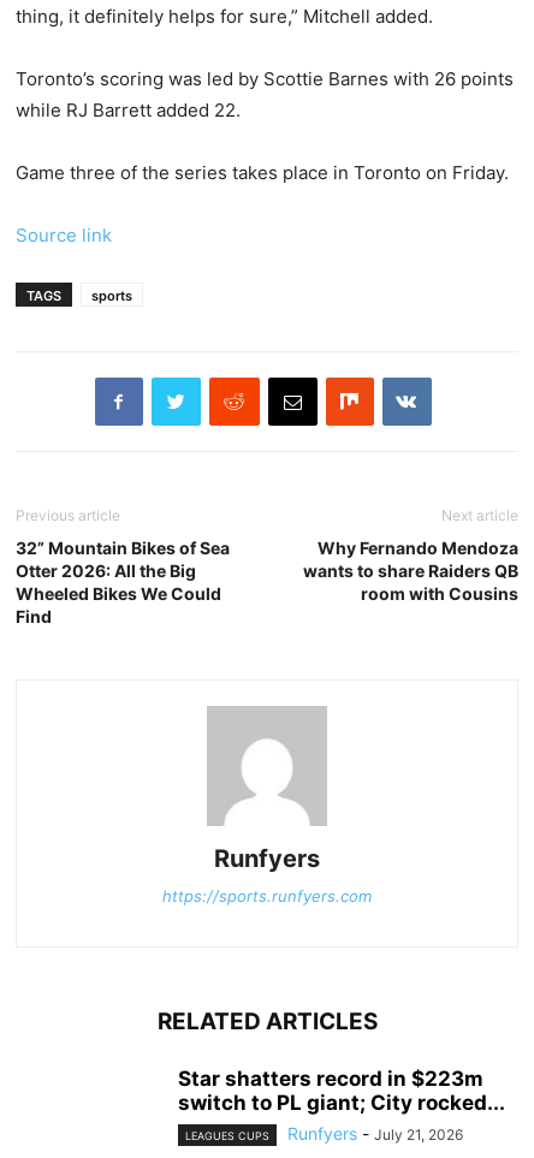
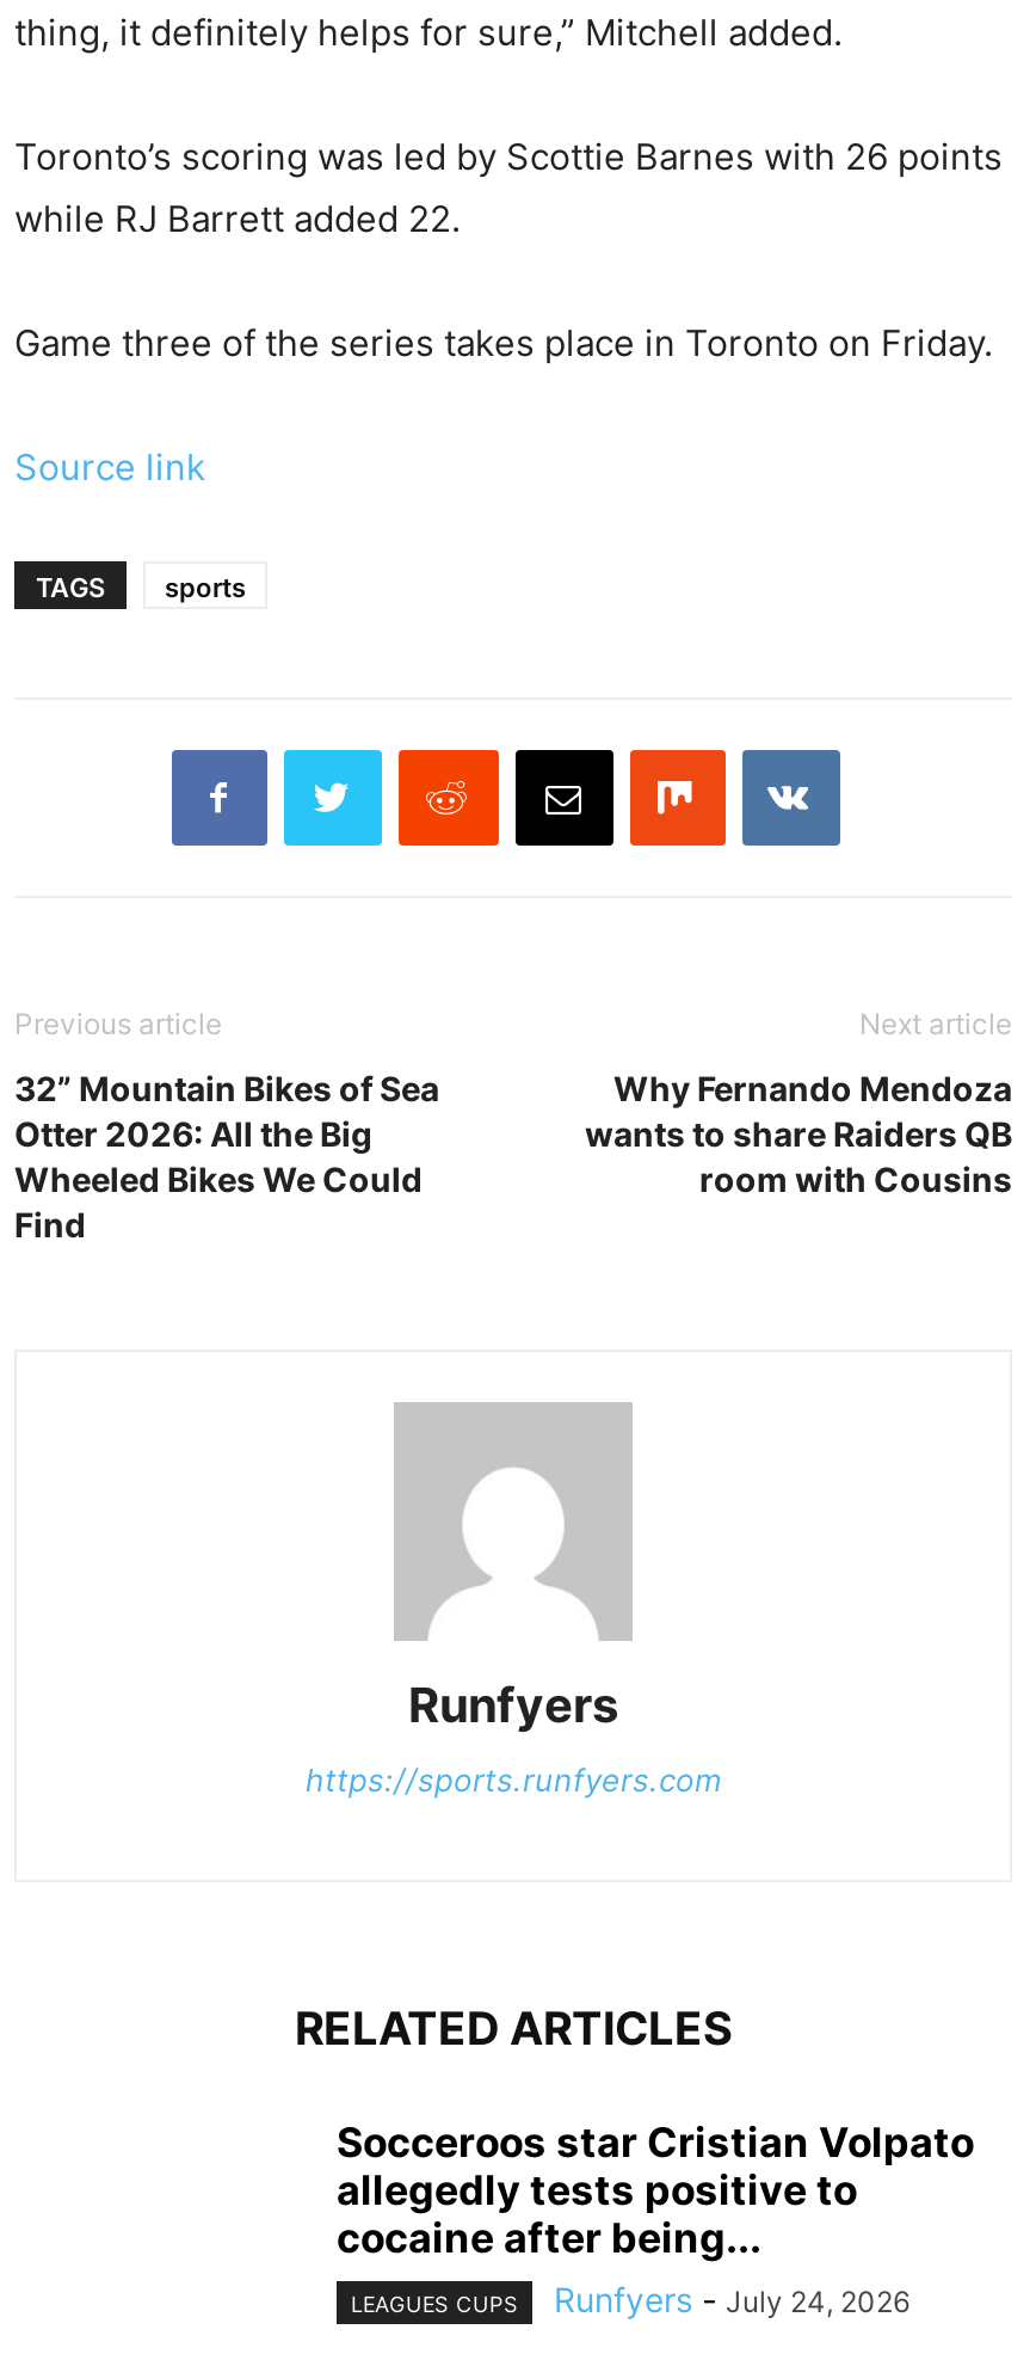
- Star shatters record in $223m
- switch to PL giant; City rocked...
+ Socceroos star Cristian Volpato
+ allegedly tests positive to
+ cocaine after being...

- Runfyers - July 21, 2026
+ Runfyers - July 24, 2026
